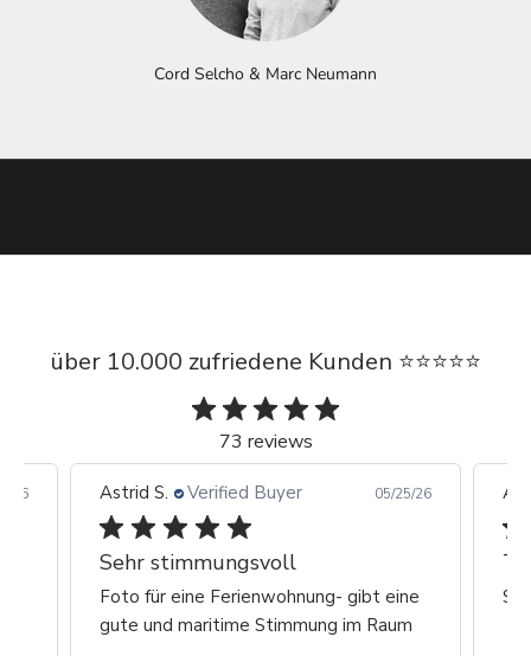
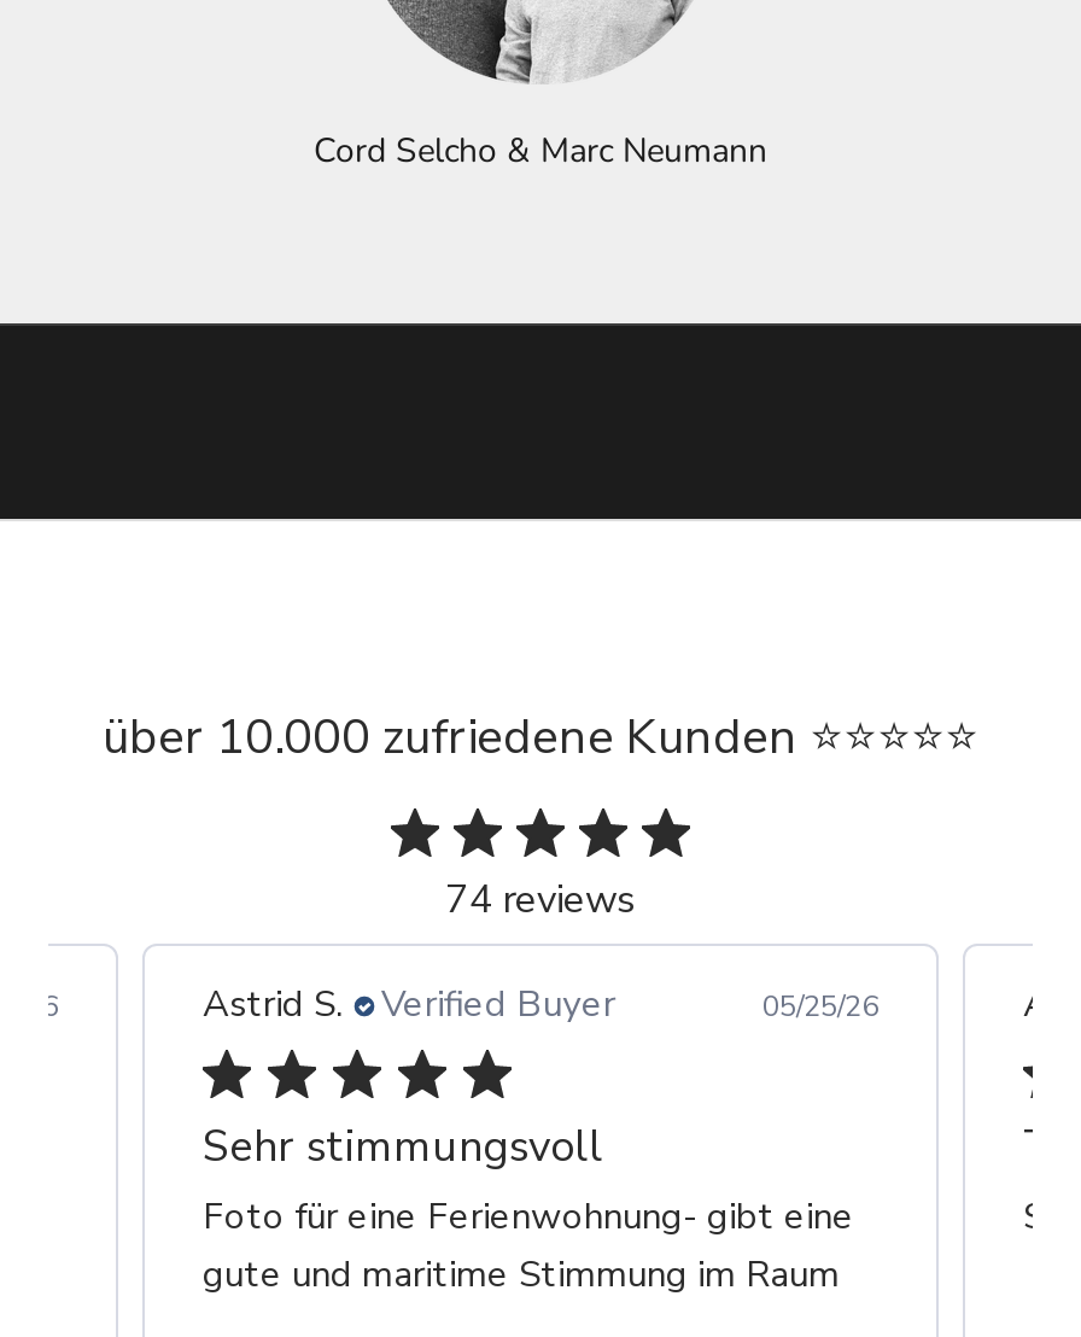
- 73 reviews
+ 74 reviews
